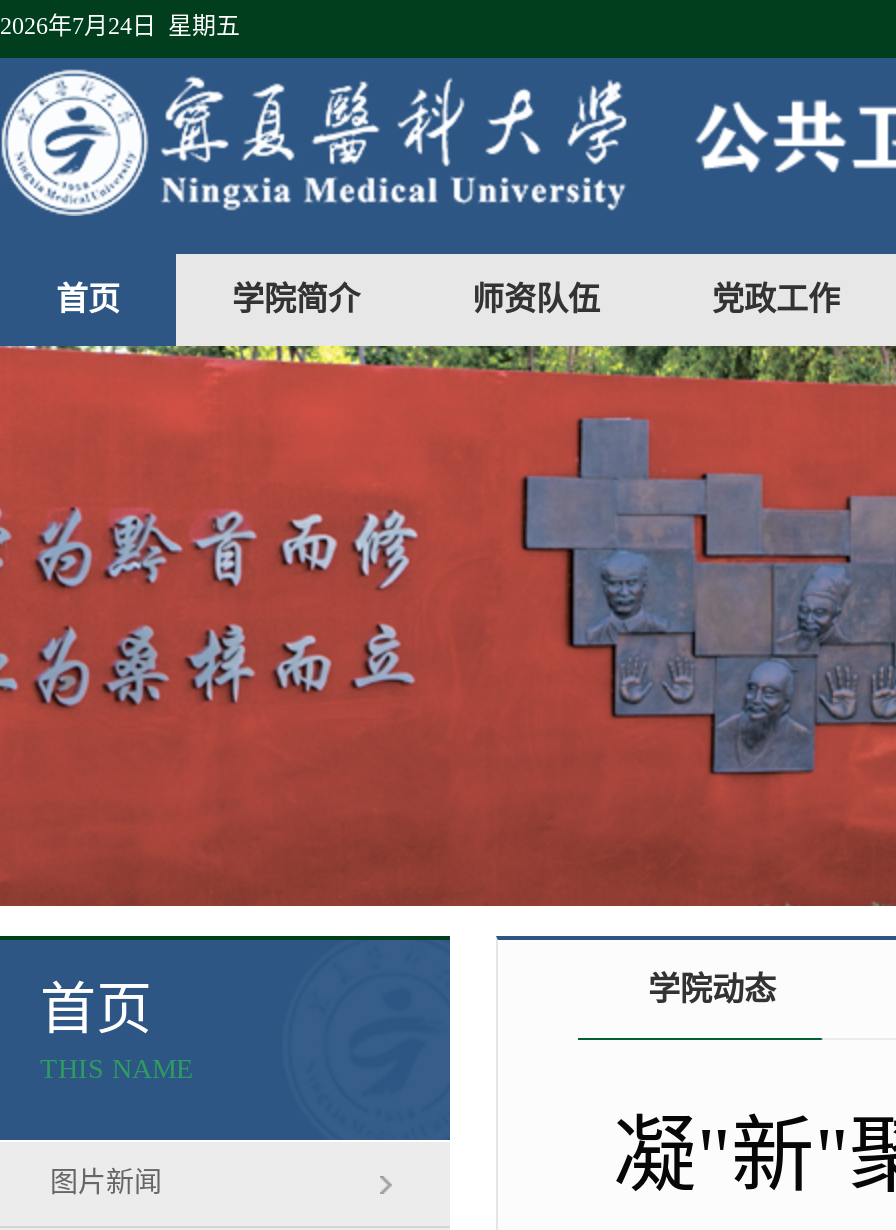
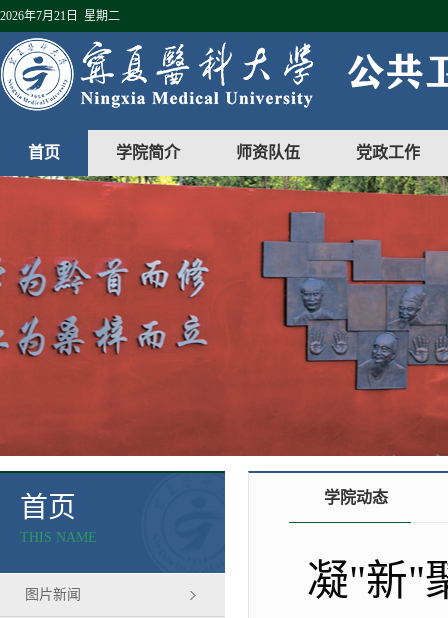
- 2026年7月24日 星期五
+ 2026年7月21日 星期二
